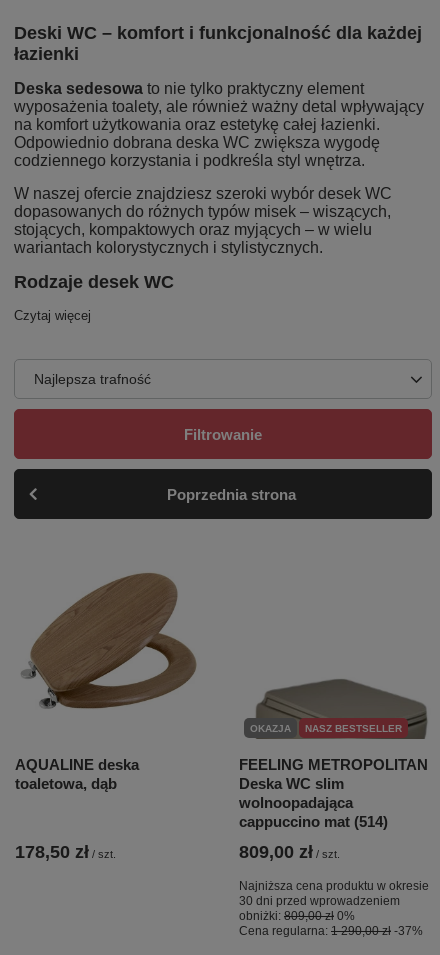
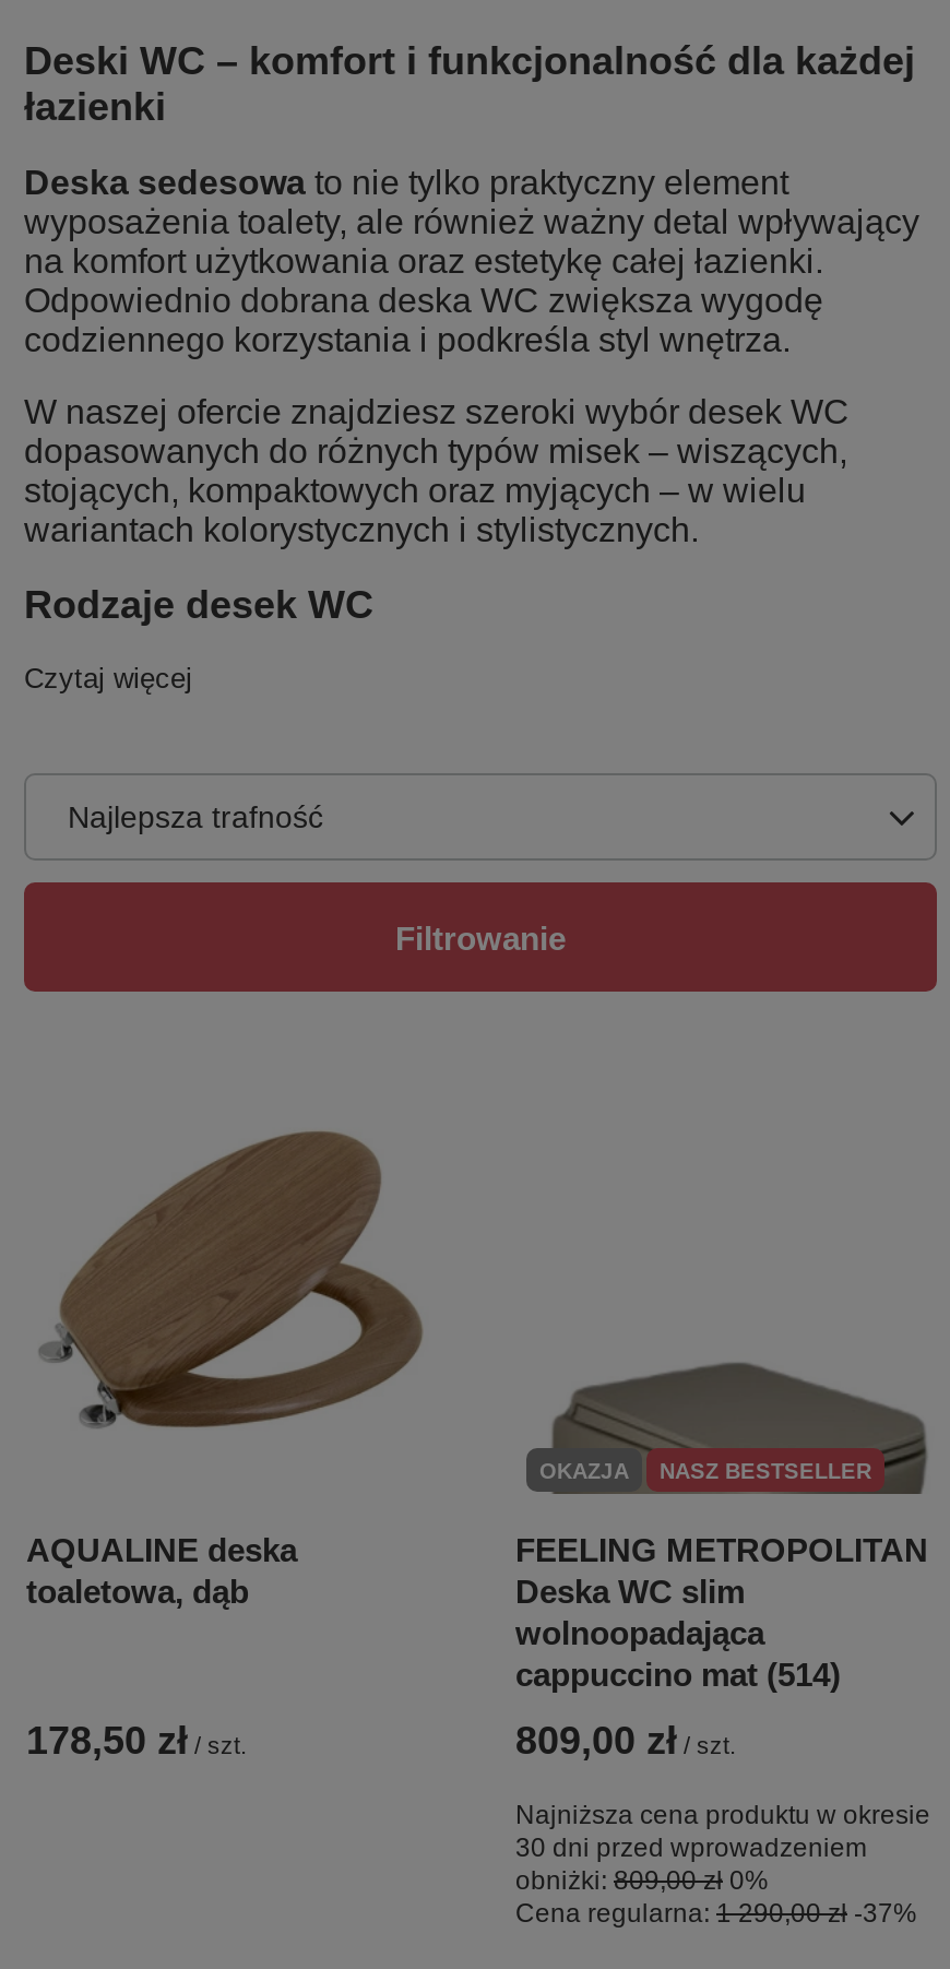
- Poprzednia strona
